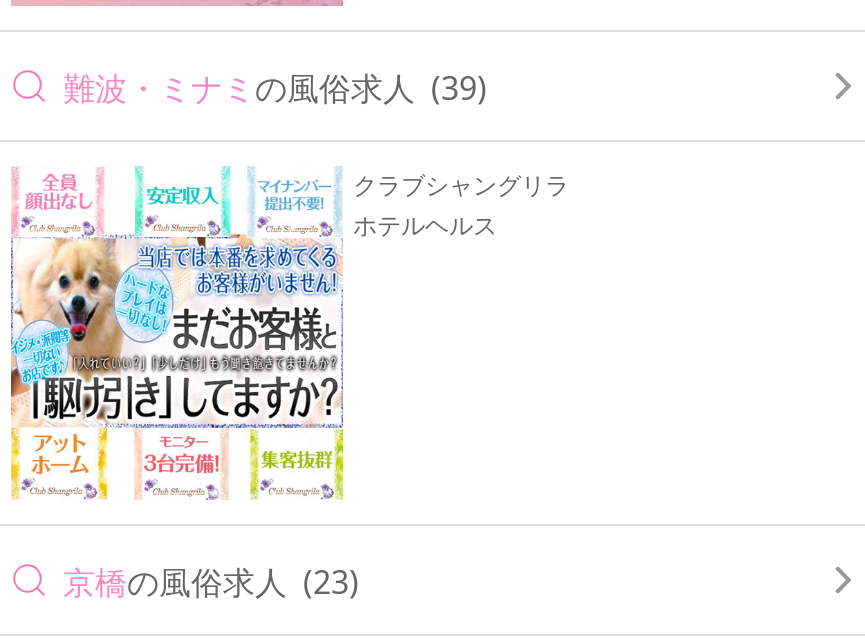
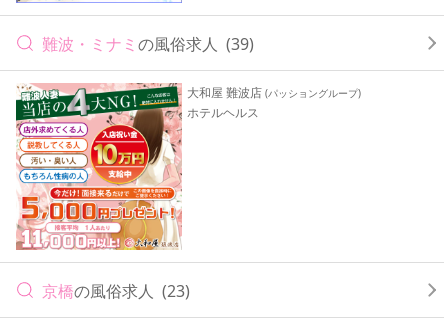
- [image]
- クラブシャングリラ
+ [image]
+ 大和屋 難波店(パッショングループ)
